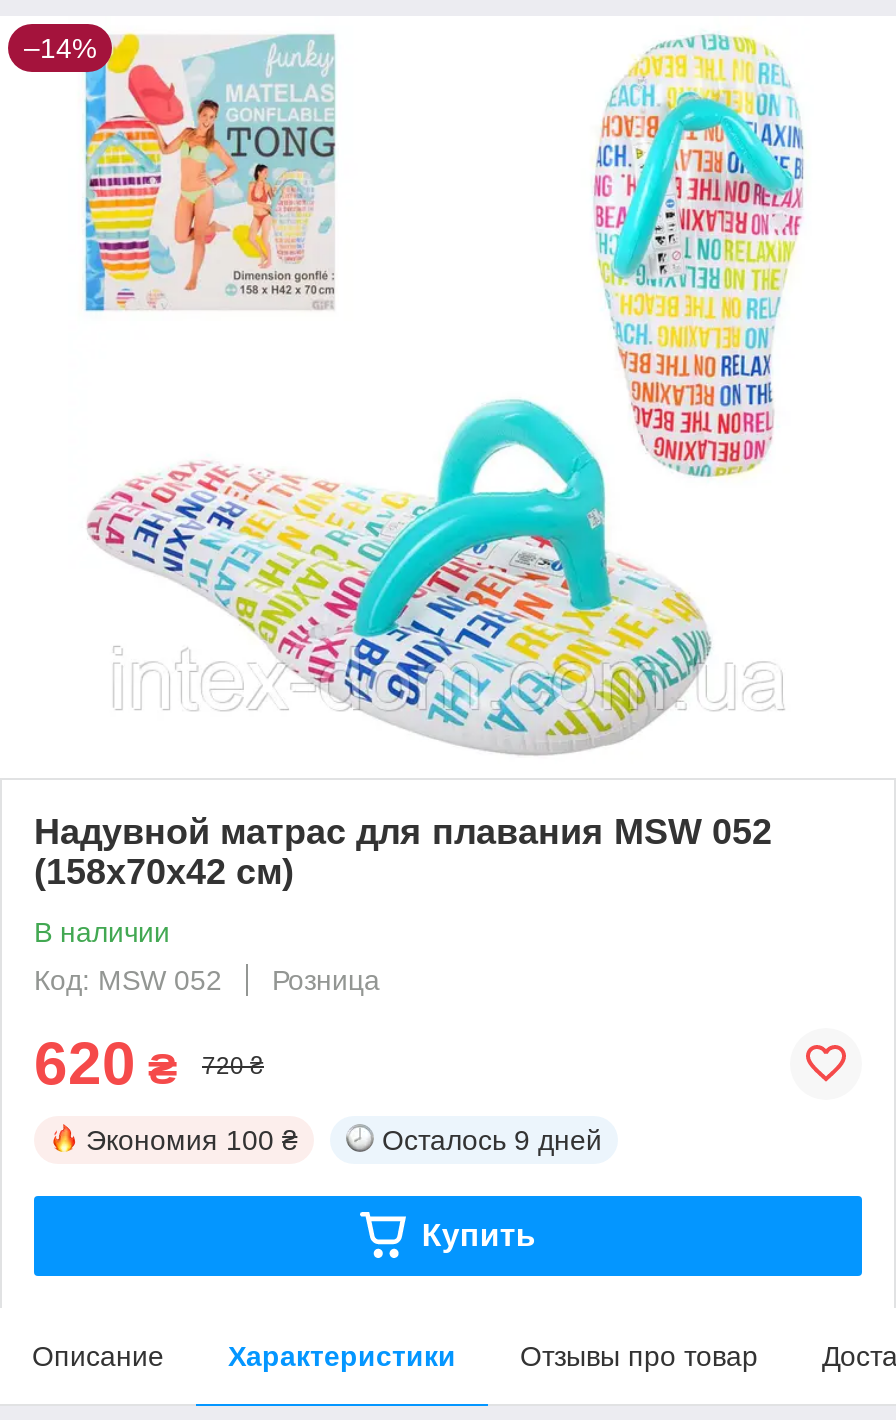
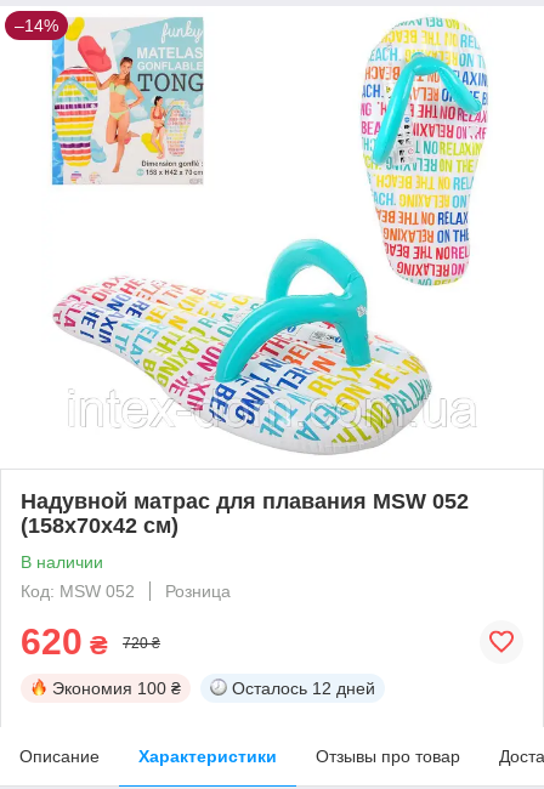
- Осталось 9 дней
- Купить
+ Осталось 12 дней
